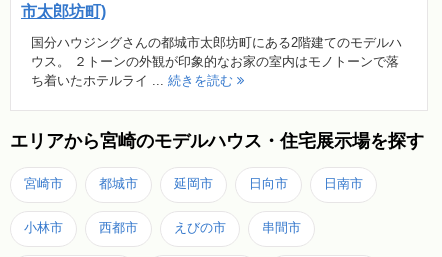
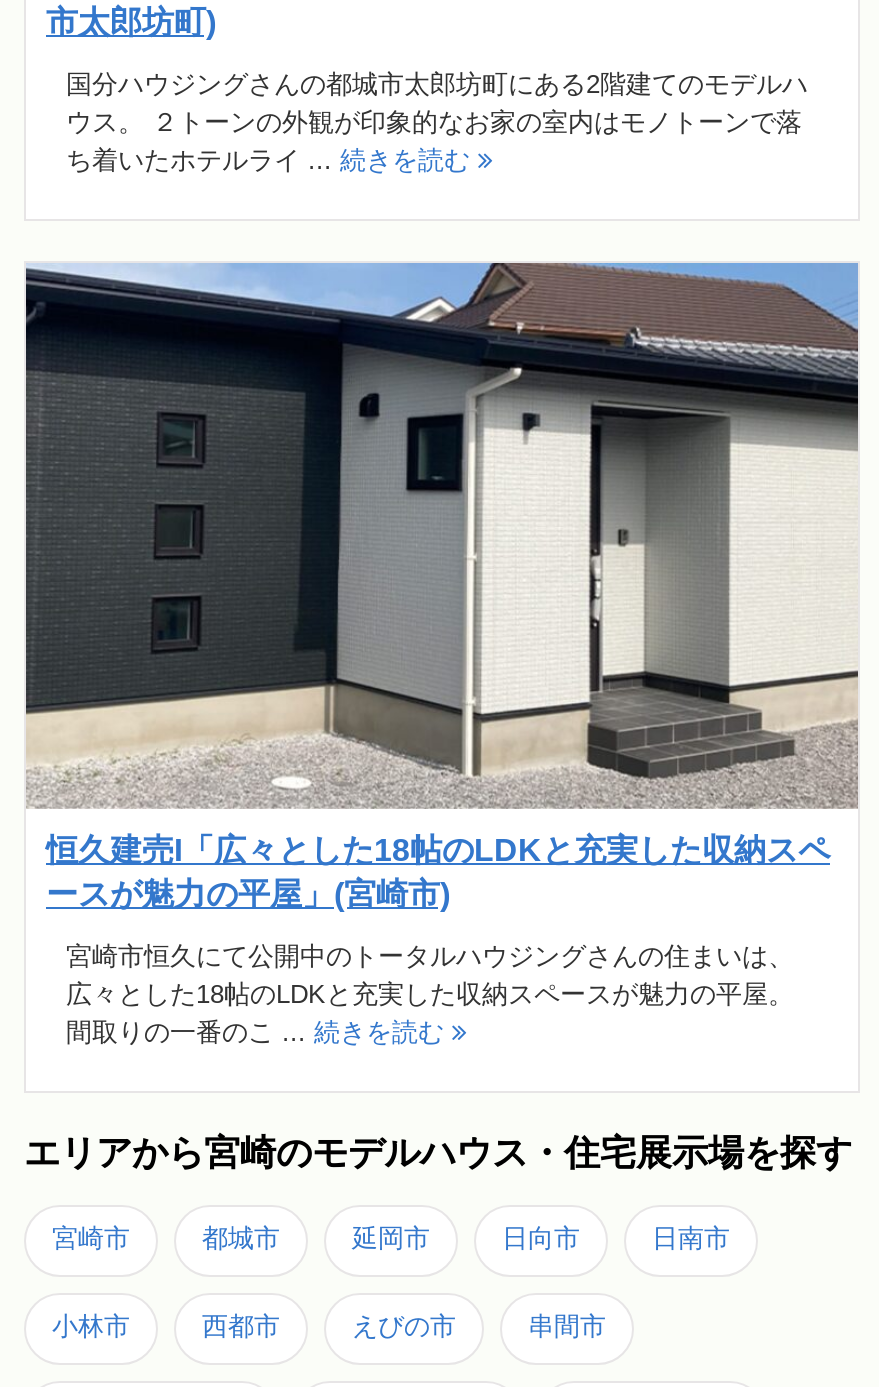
+ [image]
+ 恒久建売I「広々とした18帖のLDKと充実した収納スペ
+ ースが魅力の平屋」(宮崎市)
+ 宮崎市恒久にて公開中のトータルハウジングさんの住まいは、
+ 広々とした18帖のLDKと充実した収納スペースが魅力の平屋。
+ 間取りの一番のこ ...続きを読む
